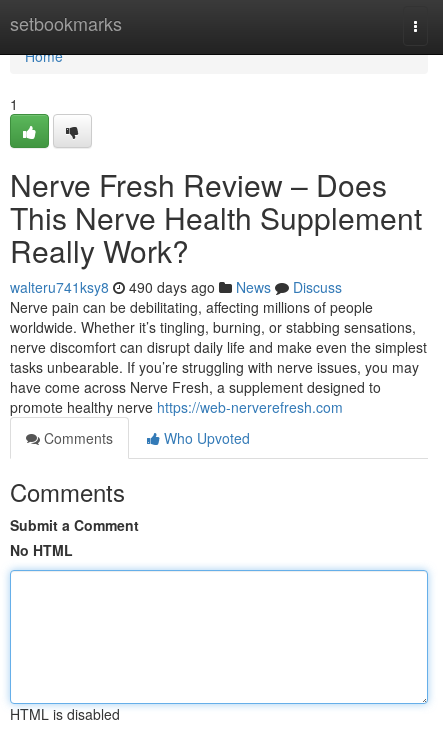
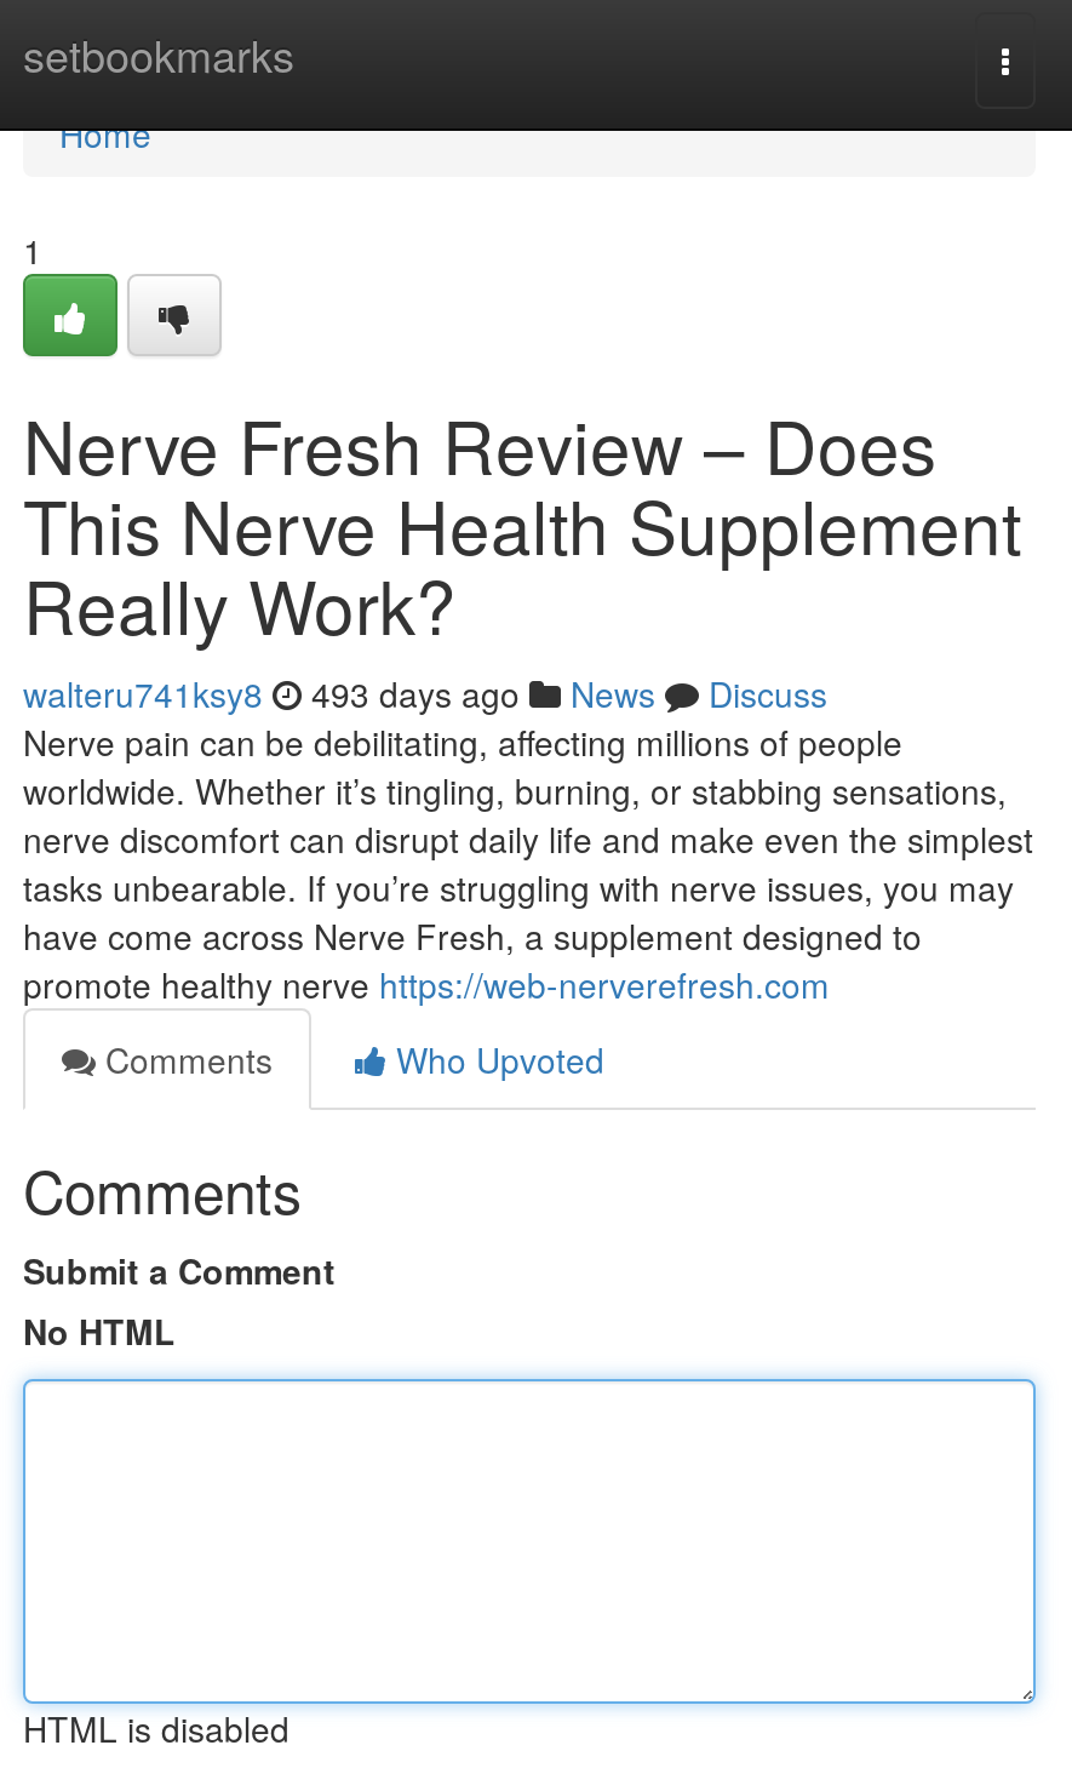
- walteru741ksy8 490 days ago News Discuss
+ walteru741ksy8 493 days ago News Discuss
